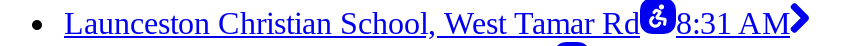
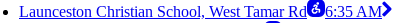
- Launceston Christian School, West Tamar Rd 8:31 AM
+ Launceston Christian School, West Tamar Rd 6:35 AM
